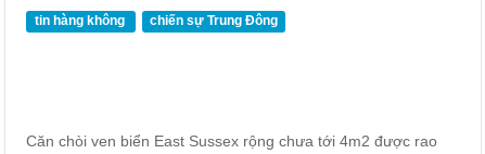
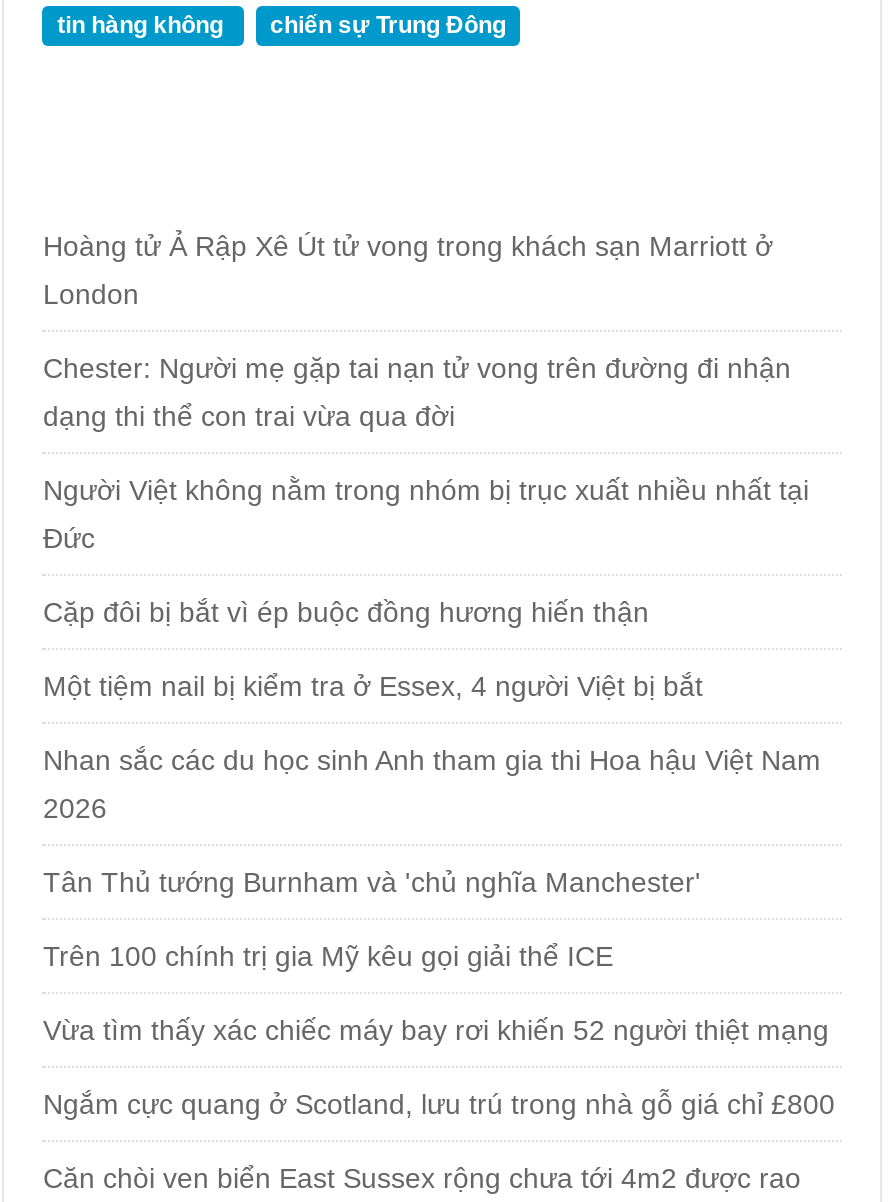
+ Hoàng tử Ả Rập Xê Út tử vong trong khách sạn Marriott ở
+ London
+ Chester: Người mẹ gặp tai nạn tử vong trên đường đi nhận
+ dạng thi thể con trai vừa qua đời
+ Người Việt không nằm trong nhóm bị trục xuất nhiều nhất tại
+ Đức
+ Cặp đôi bị bắt vì ép buộc đồng hương hiến thận
+ Một tiệm nail bị kiểm tra ở Essex, 4 người Việt bị bắt
+ Nhan sắc các du học sinh Anh tham gia thi Hoa hậu Việt Nam
+ 2026
+ Tân Thủ tướng Burnham và 'chủ nghĩa Manchester'
+ Trên 100 chính trị gia Mỹ kêu gọi giải thể ICE
+ Vừa tìm thấy xác chiếc máy bay rơi khiến 52 người thiệt mạng
+ Ngắm cực quang ở Scotland, lưu trú trong nhà gỗ giá chỉ £800
